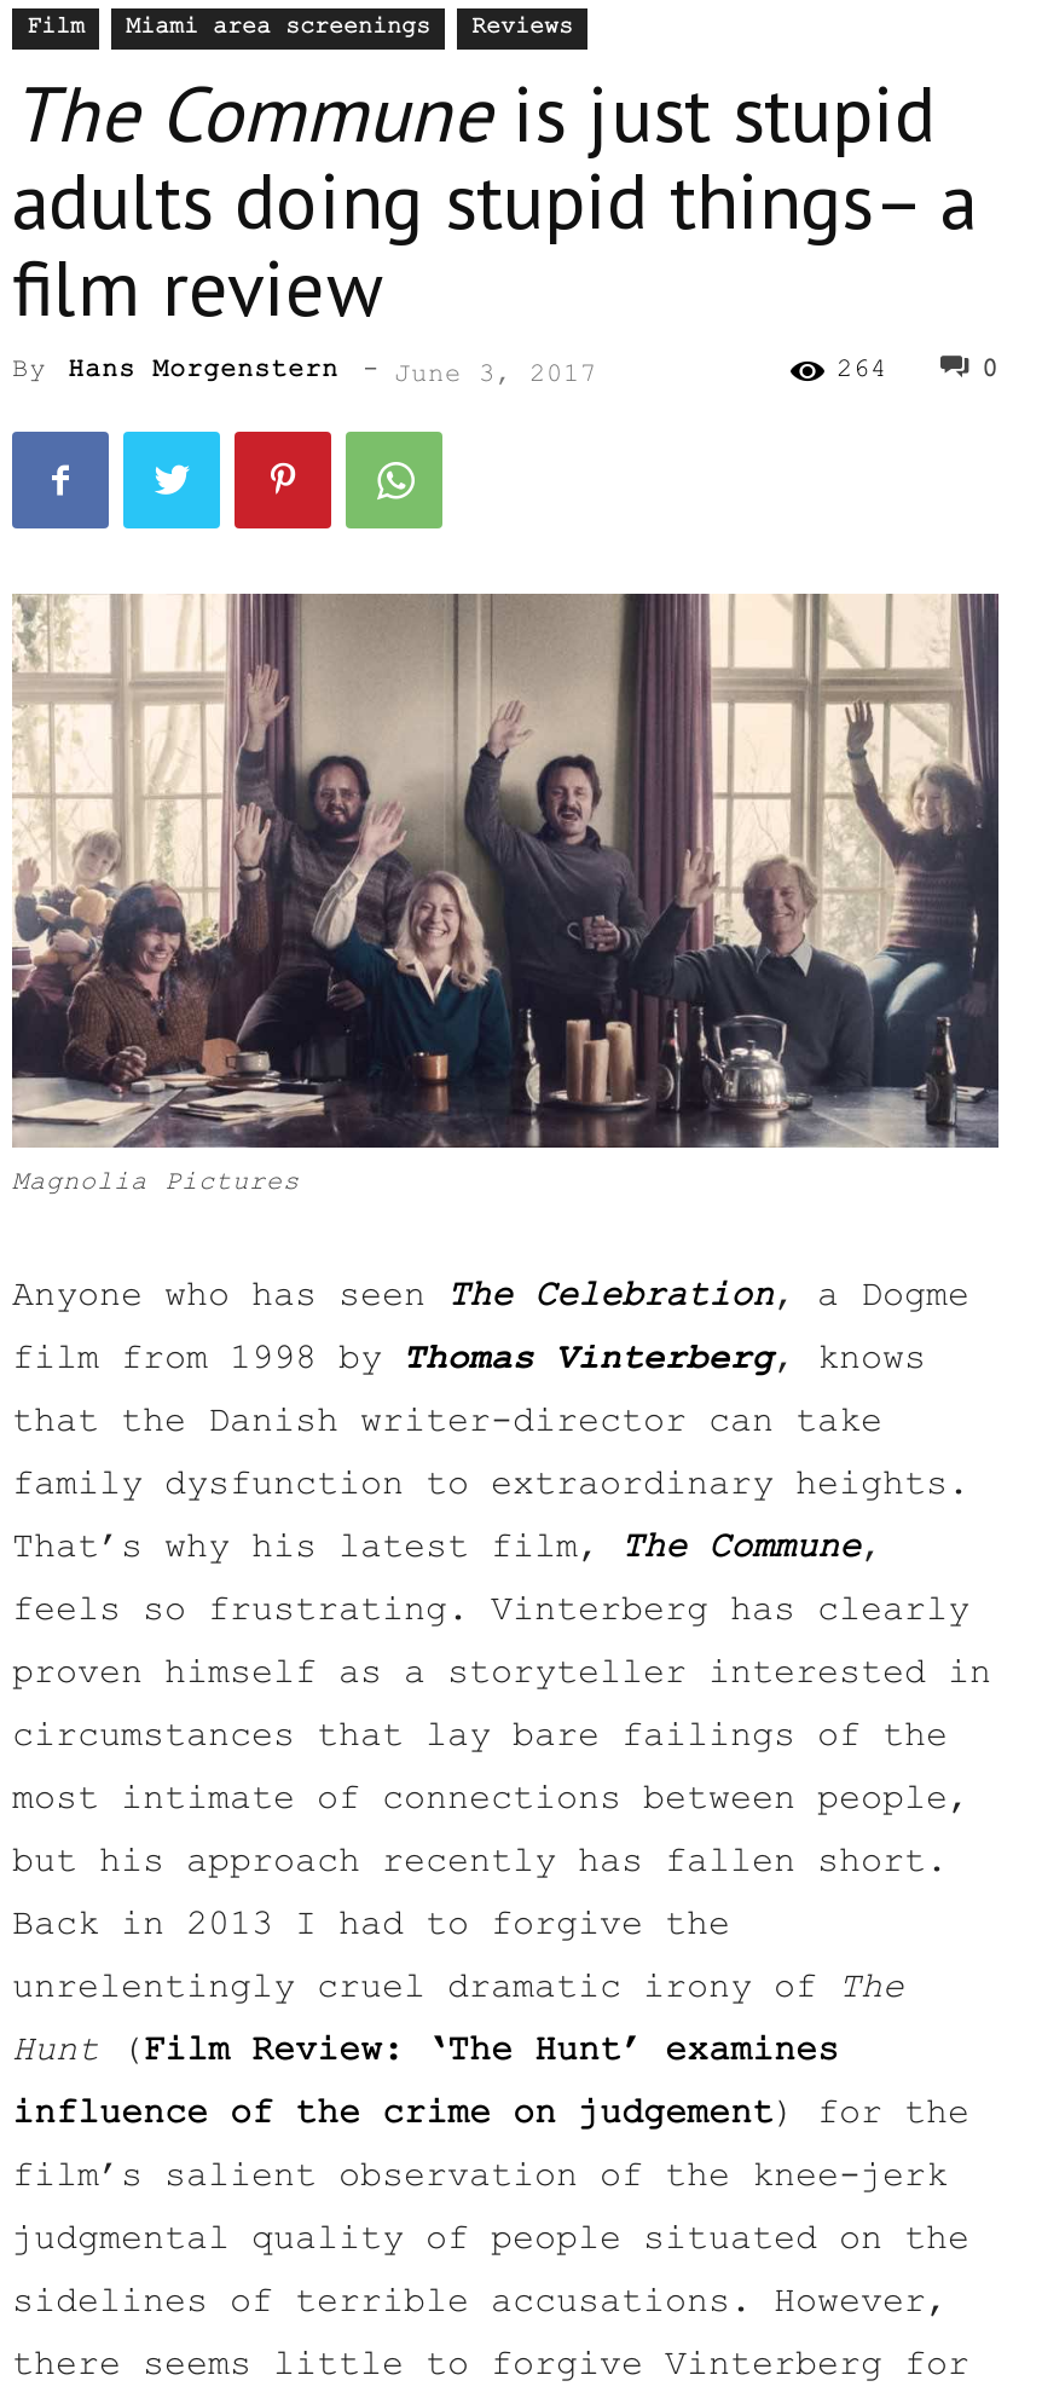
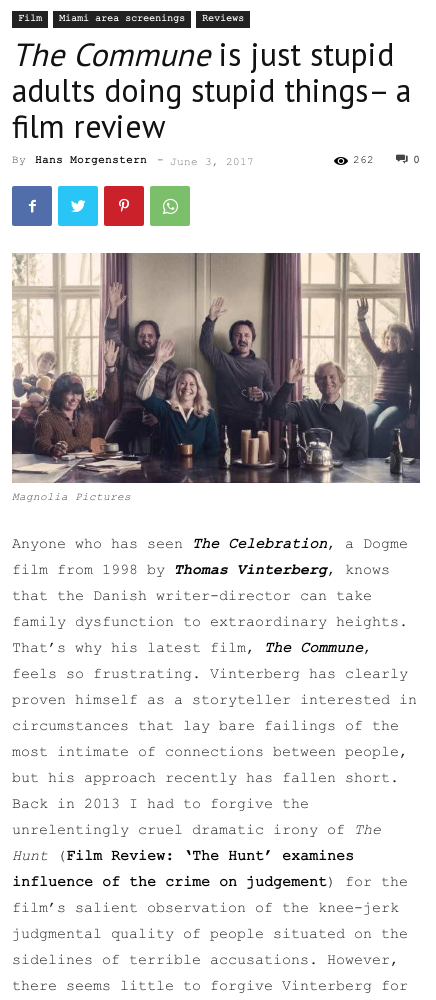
- 264
+ 262
